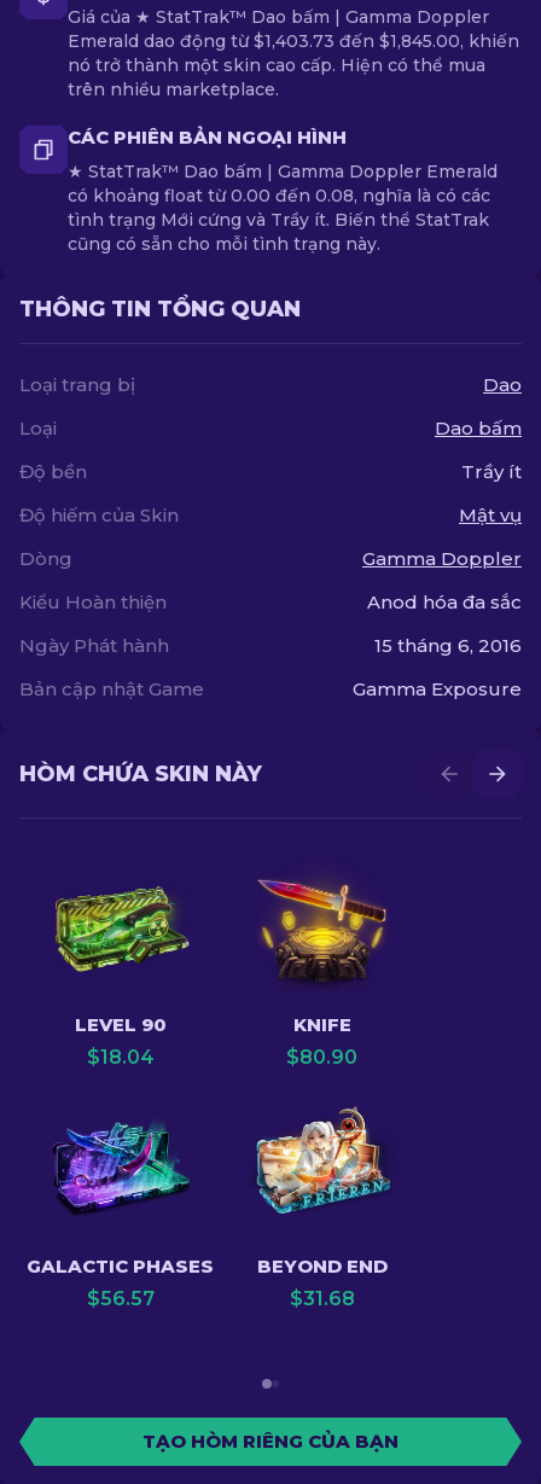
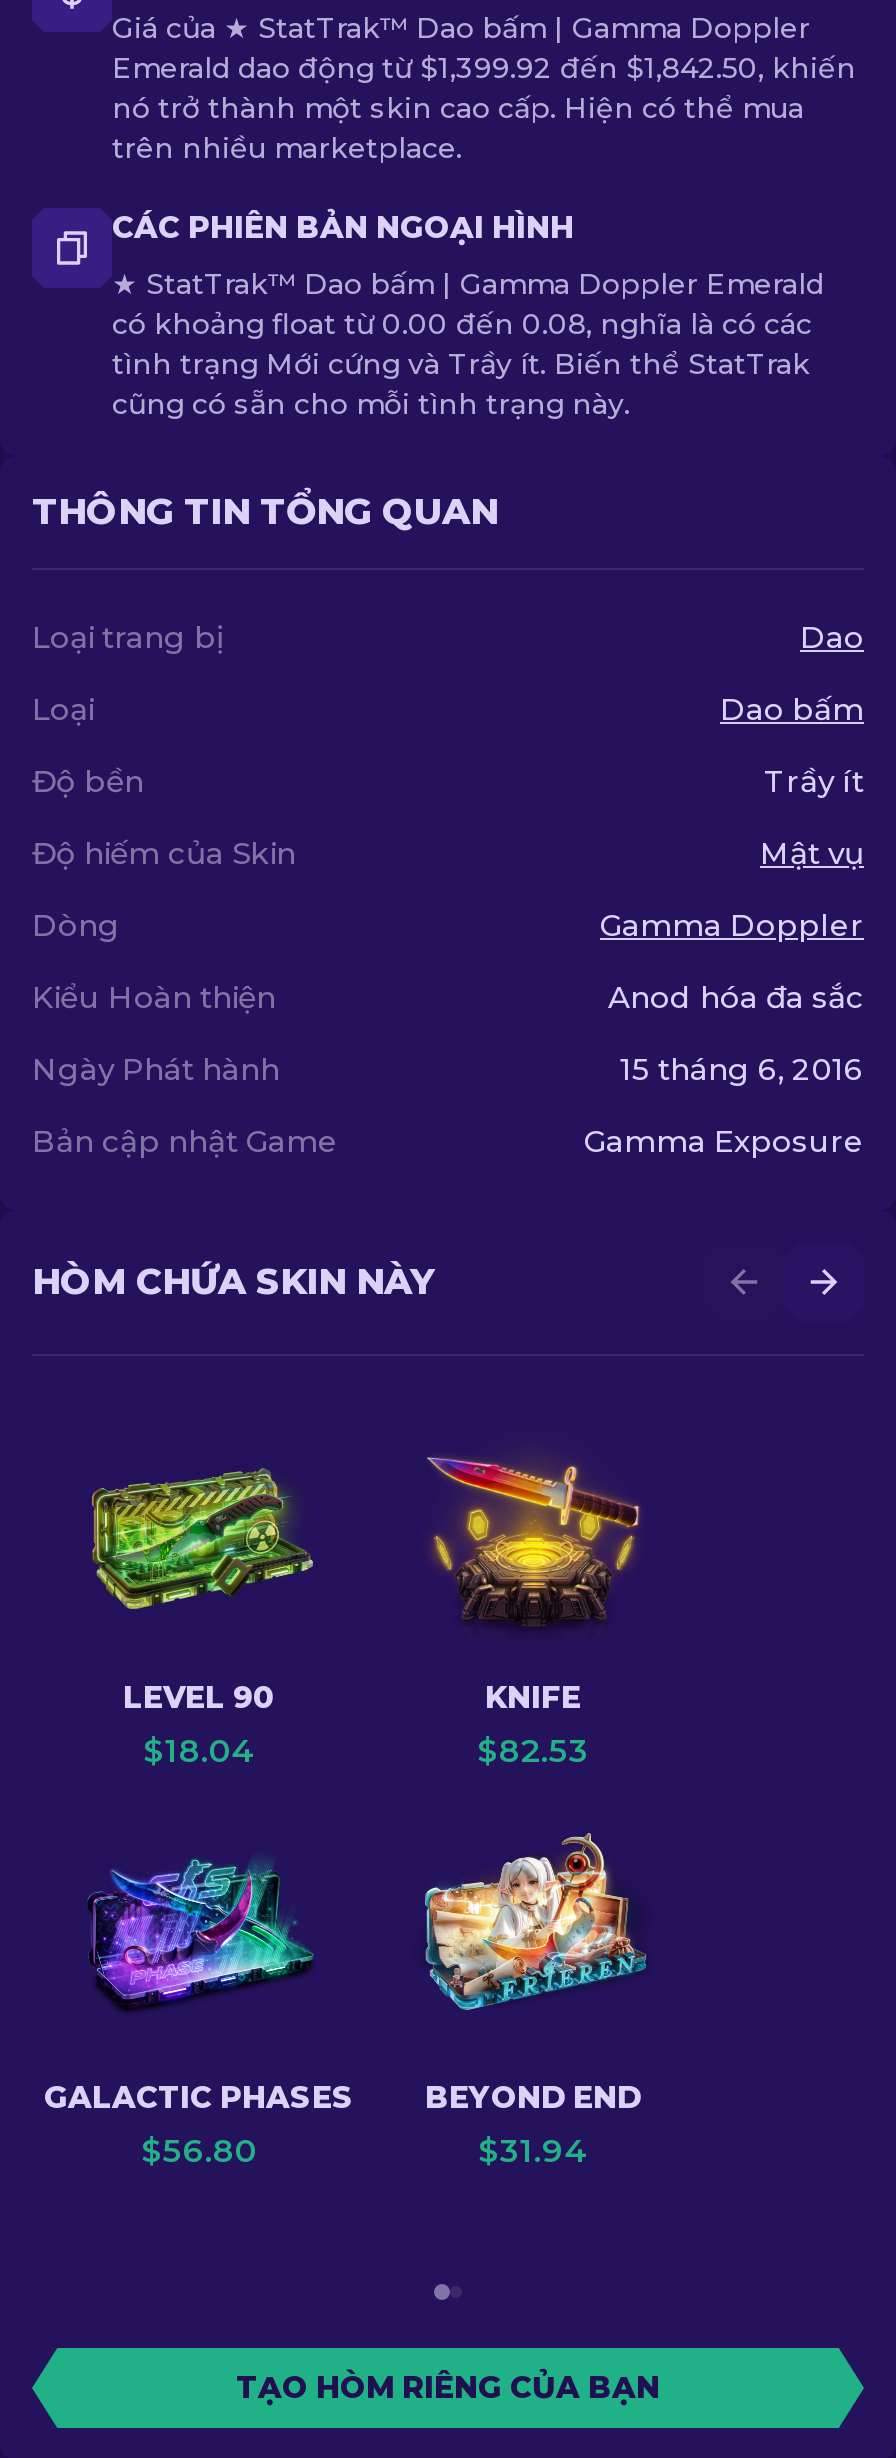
- Emerald dao động từ $1,403.73 đến $1,845.00, khiến
+ Emerald dao động từ $1,399.92 đến $1,842.50, khiến

- $80.90
+ $82.53

- $56.57
+ $56.80

- $31.68
+ $31.94
